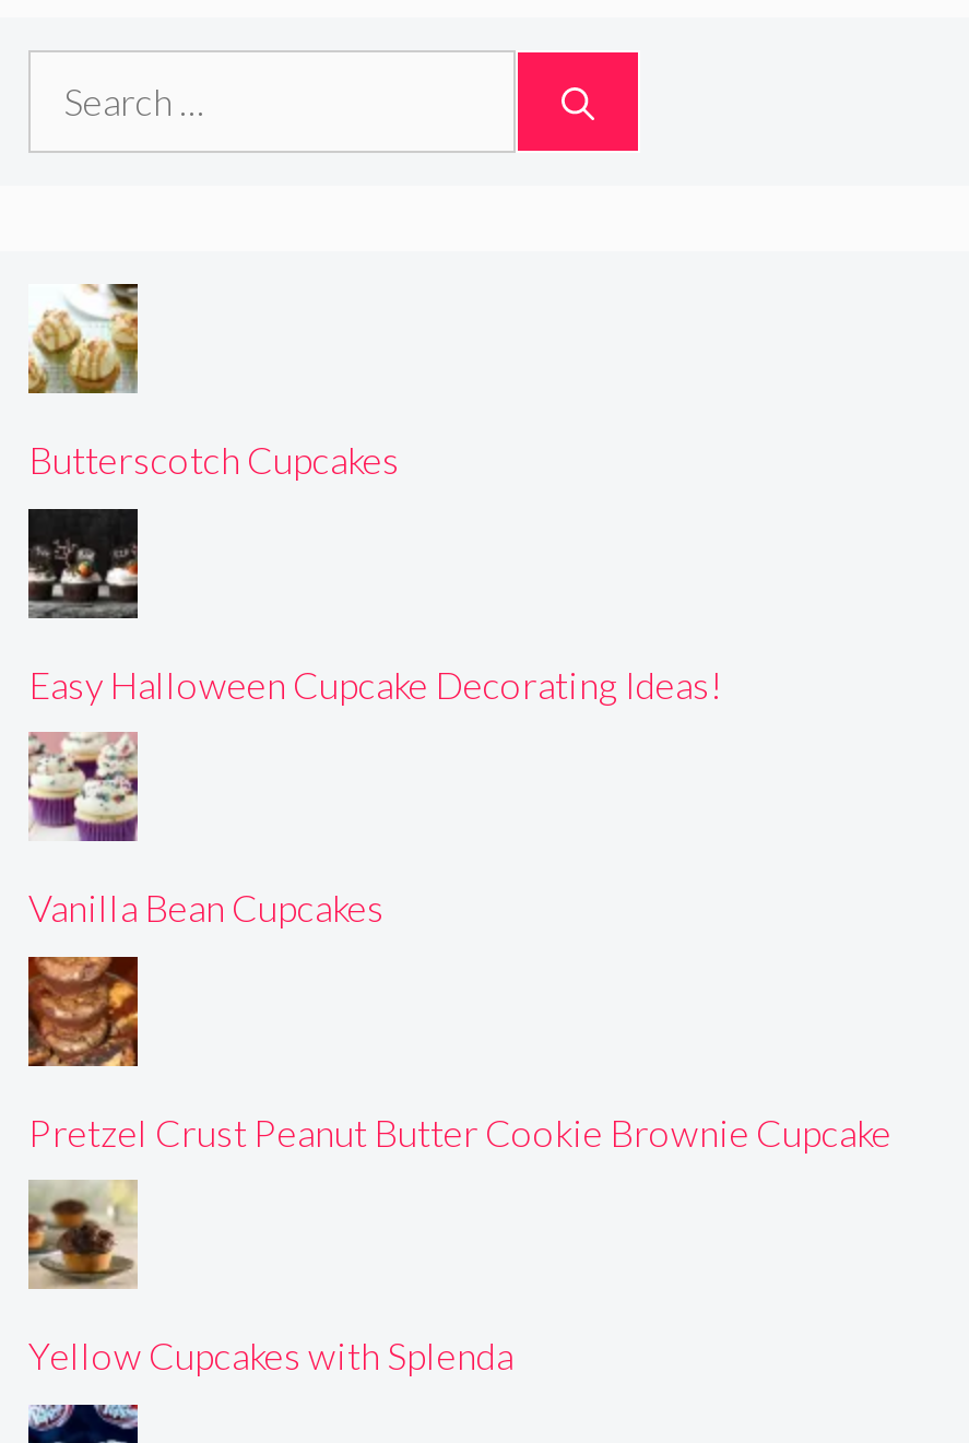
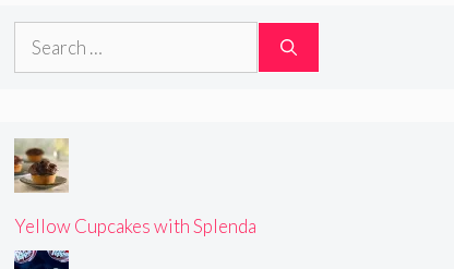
- [image]
- Butterscotch Cupcakes

- [image]
- Easy Halloween Cupcake Decorating Ideas!

- [image]
- Vanilla Bean Cupcakes

- [image]
- Pretzel Crust Peanut Butter Cookie Brownie Cupcake
